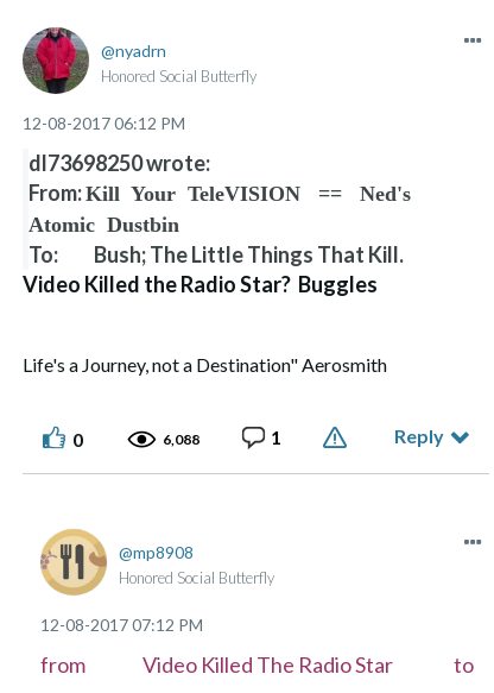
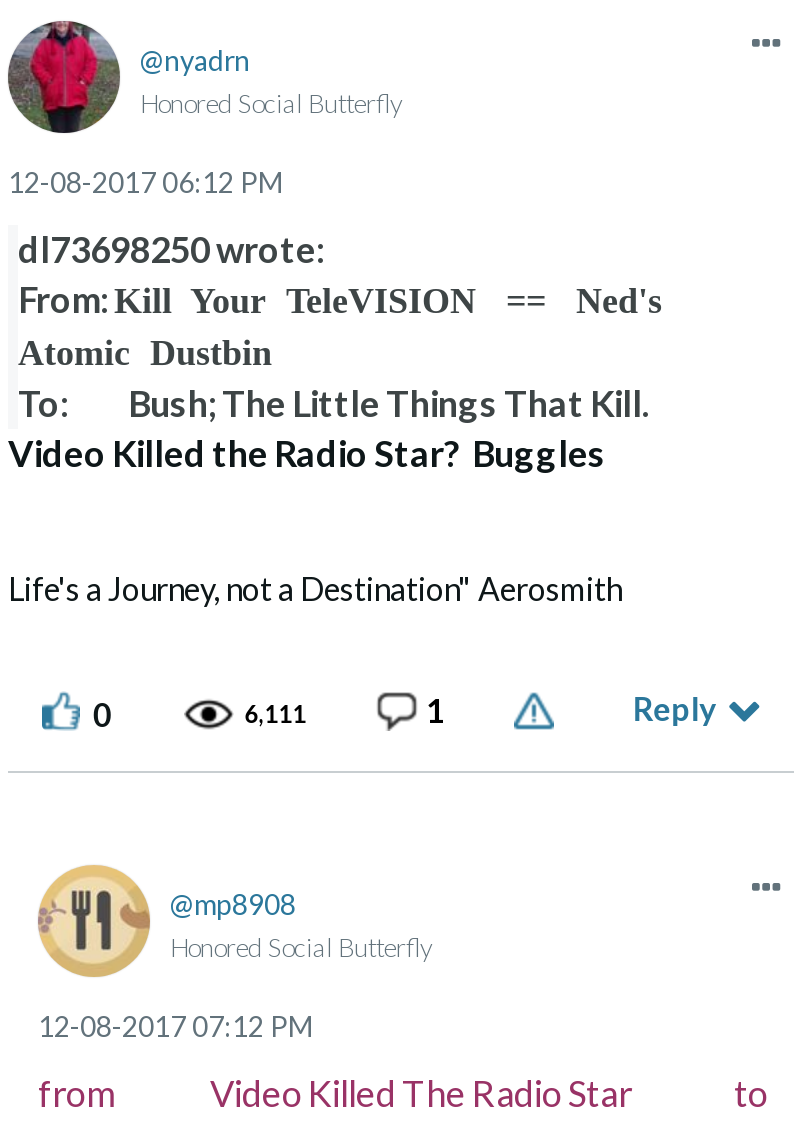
- 6,088
+ 6,111
